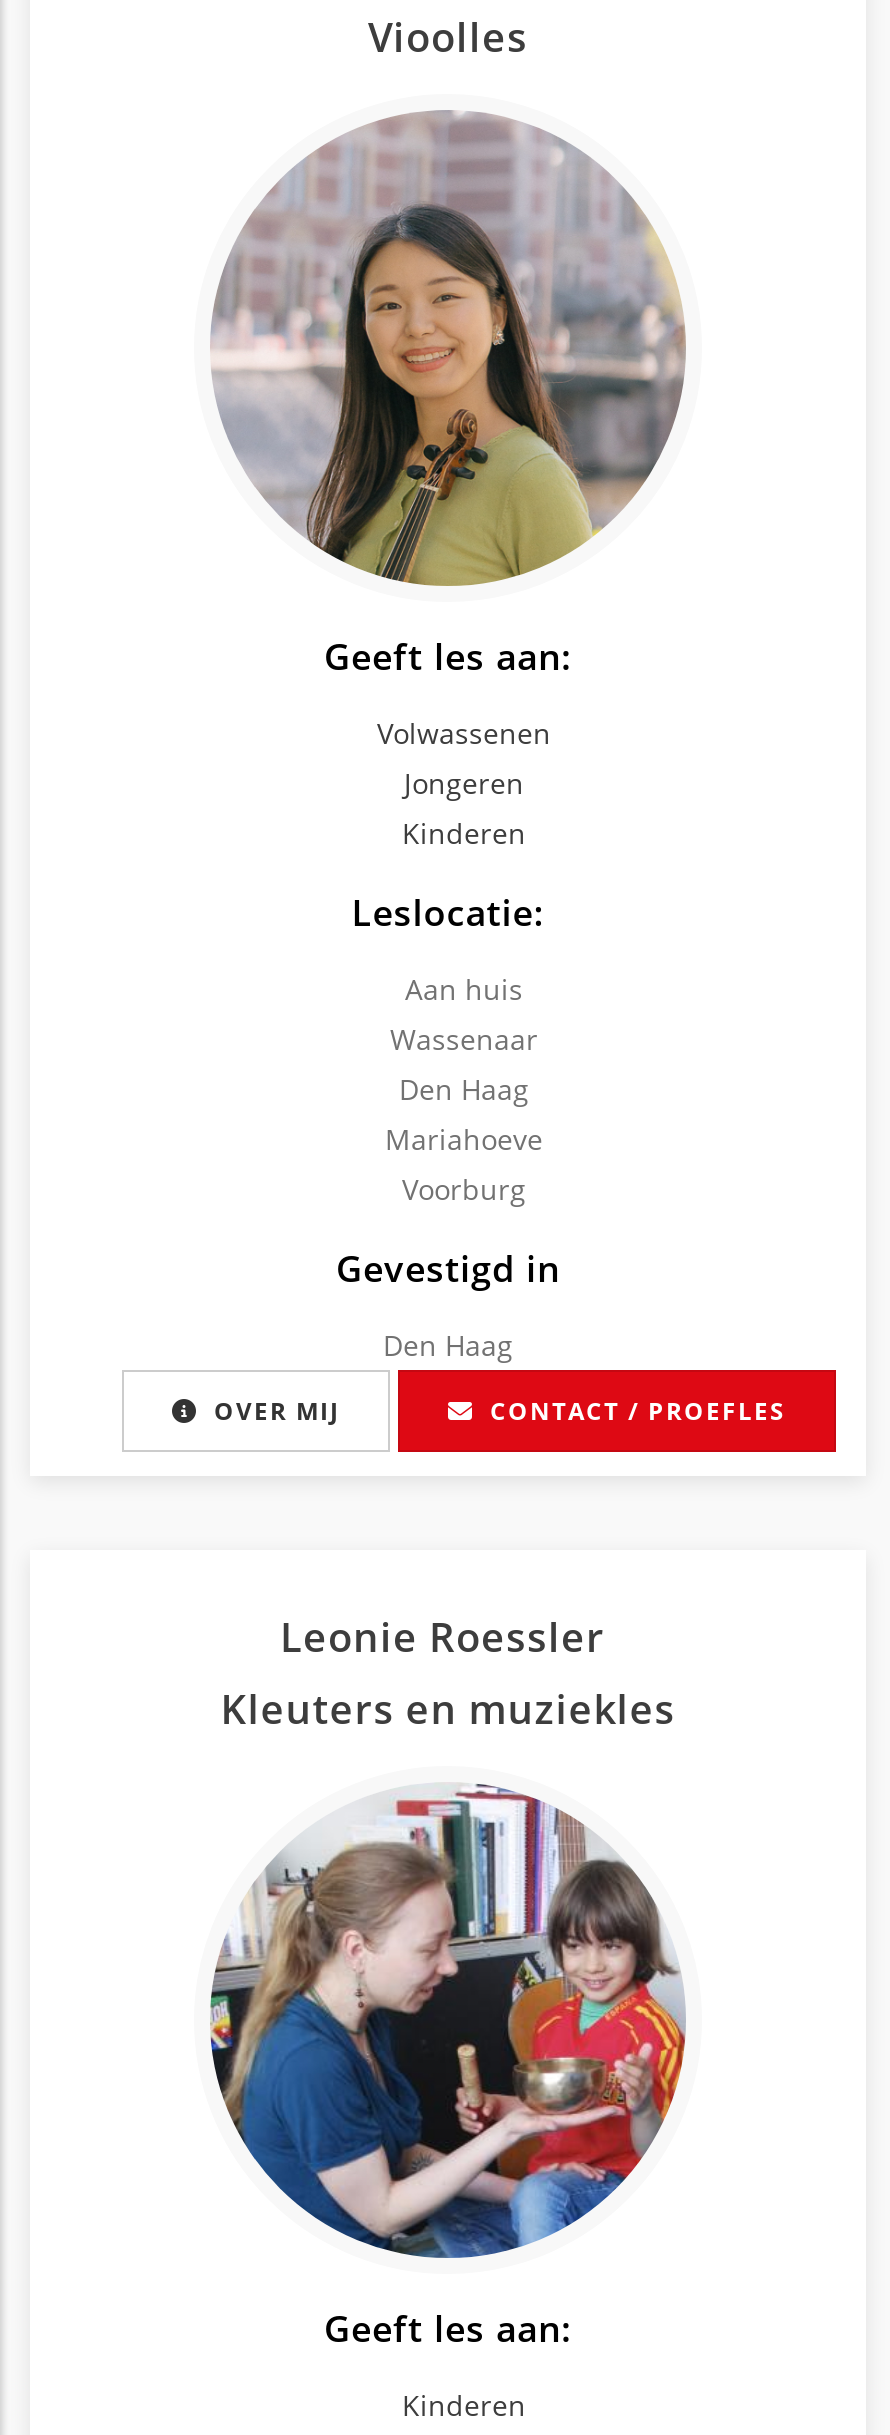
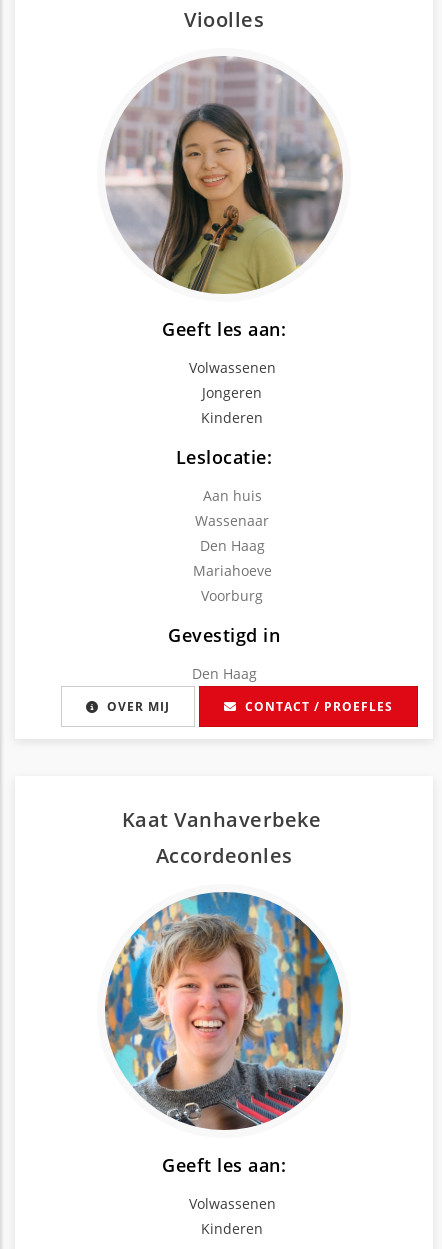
- Leonie Roessler
- Kleuters en muziekles
+ Kaat Vanhaverbeke
+ Accordeonles

- [image]
+ [image]

+ Volwassenen
